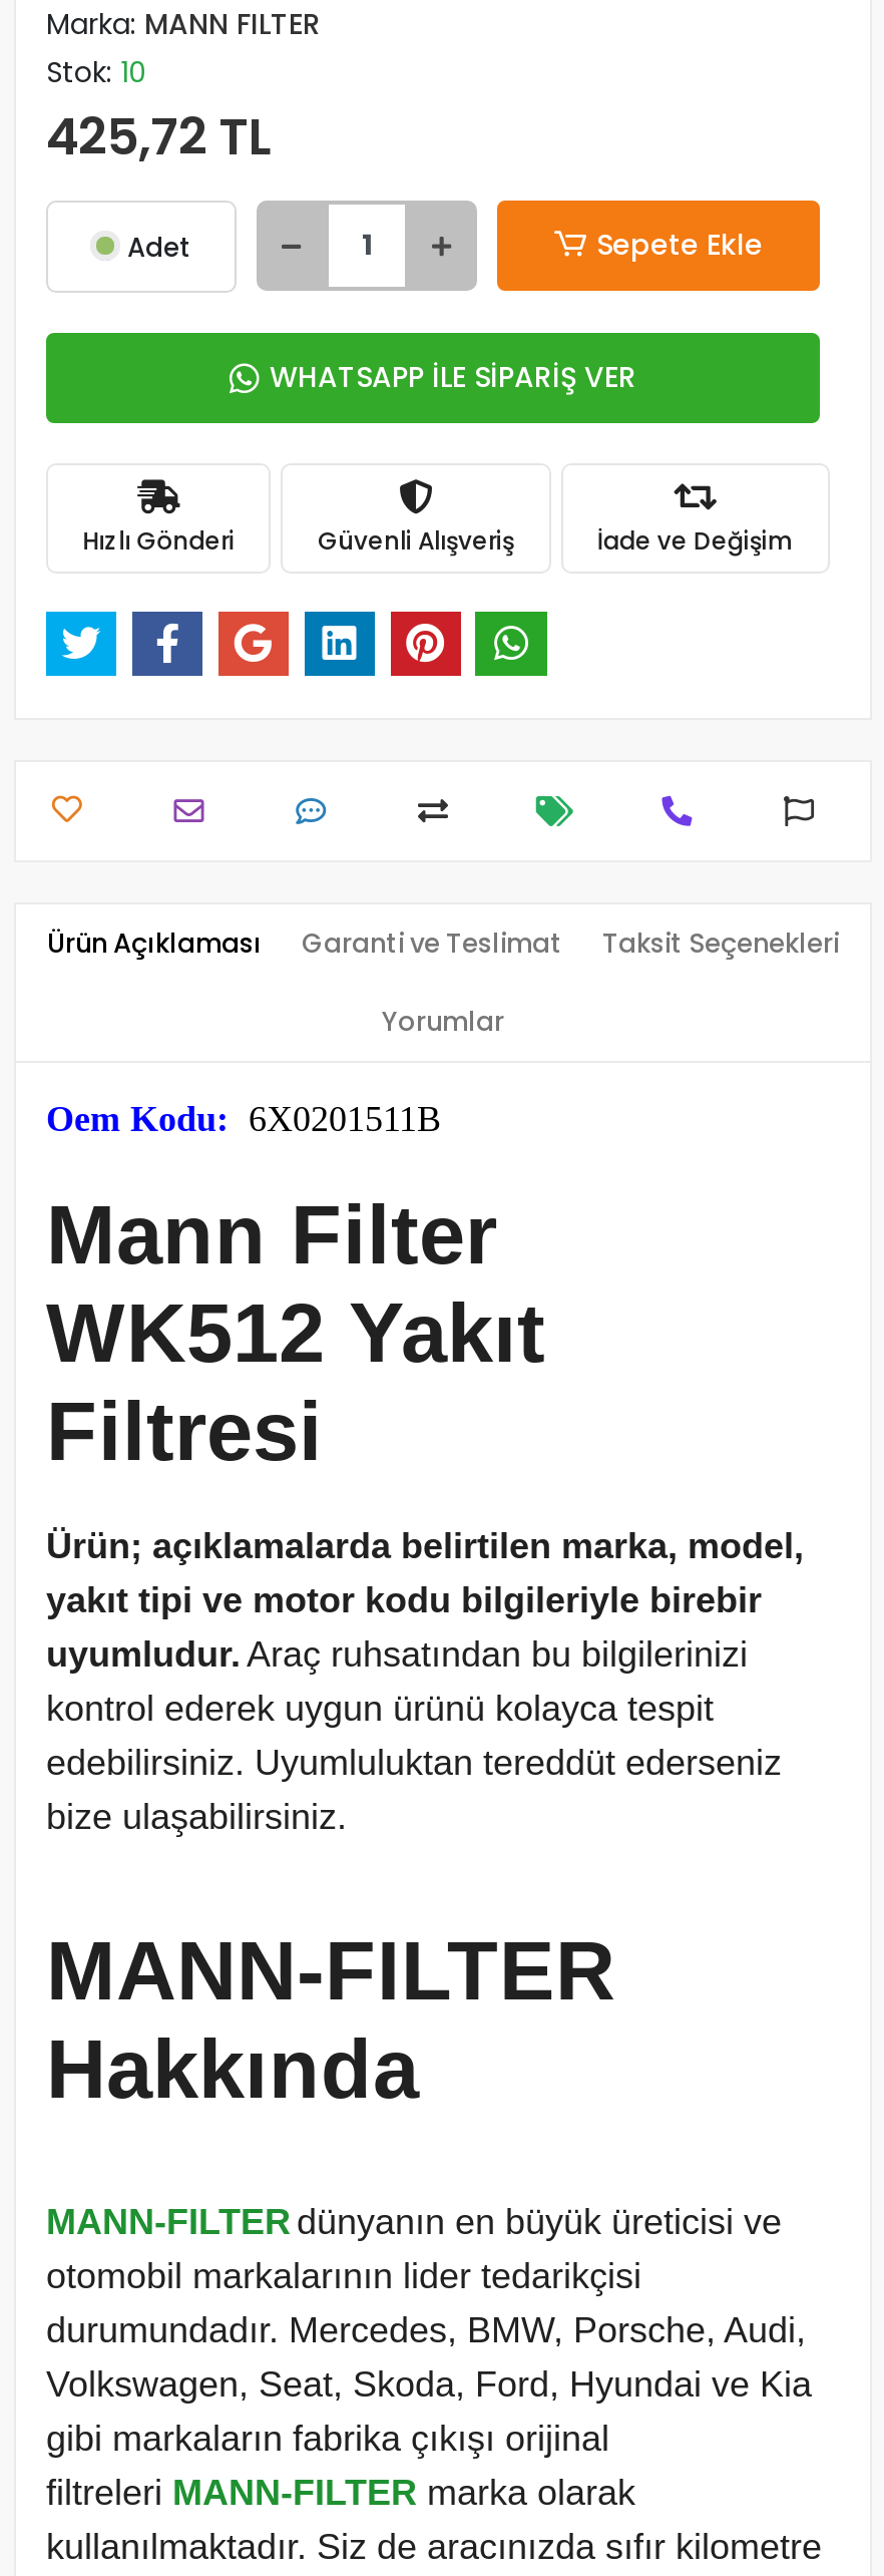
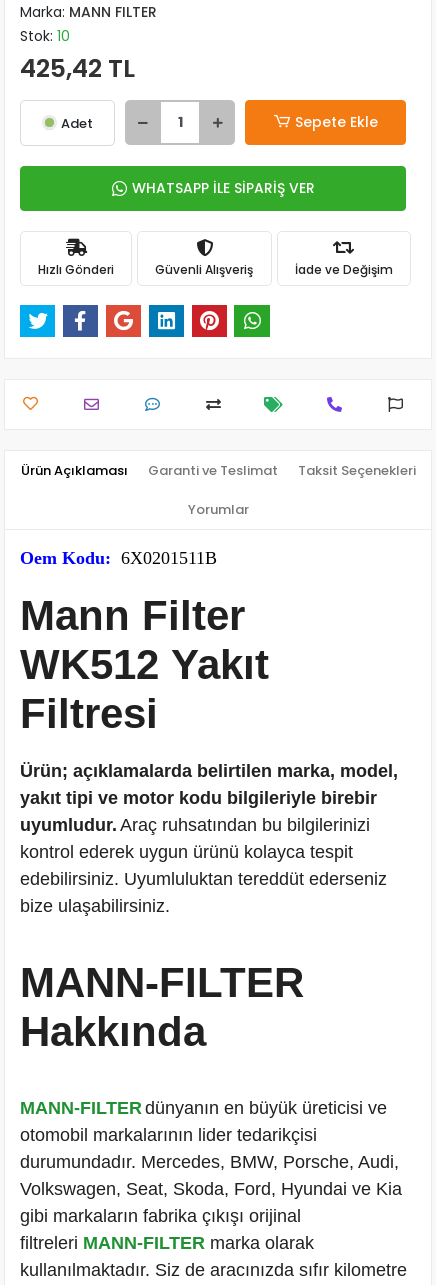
- 425,72 TL
+ 425,42 TL
